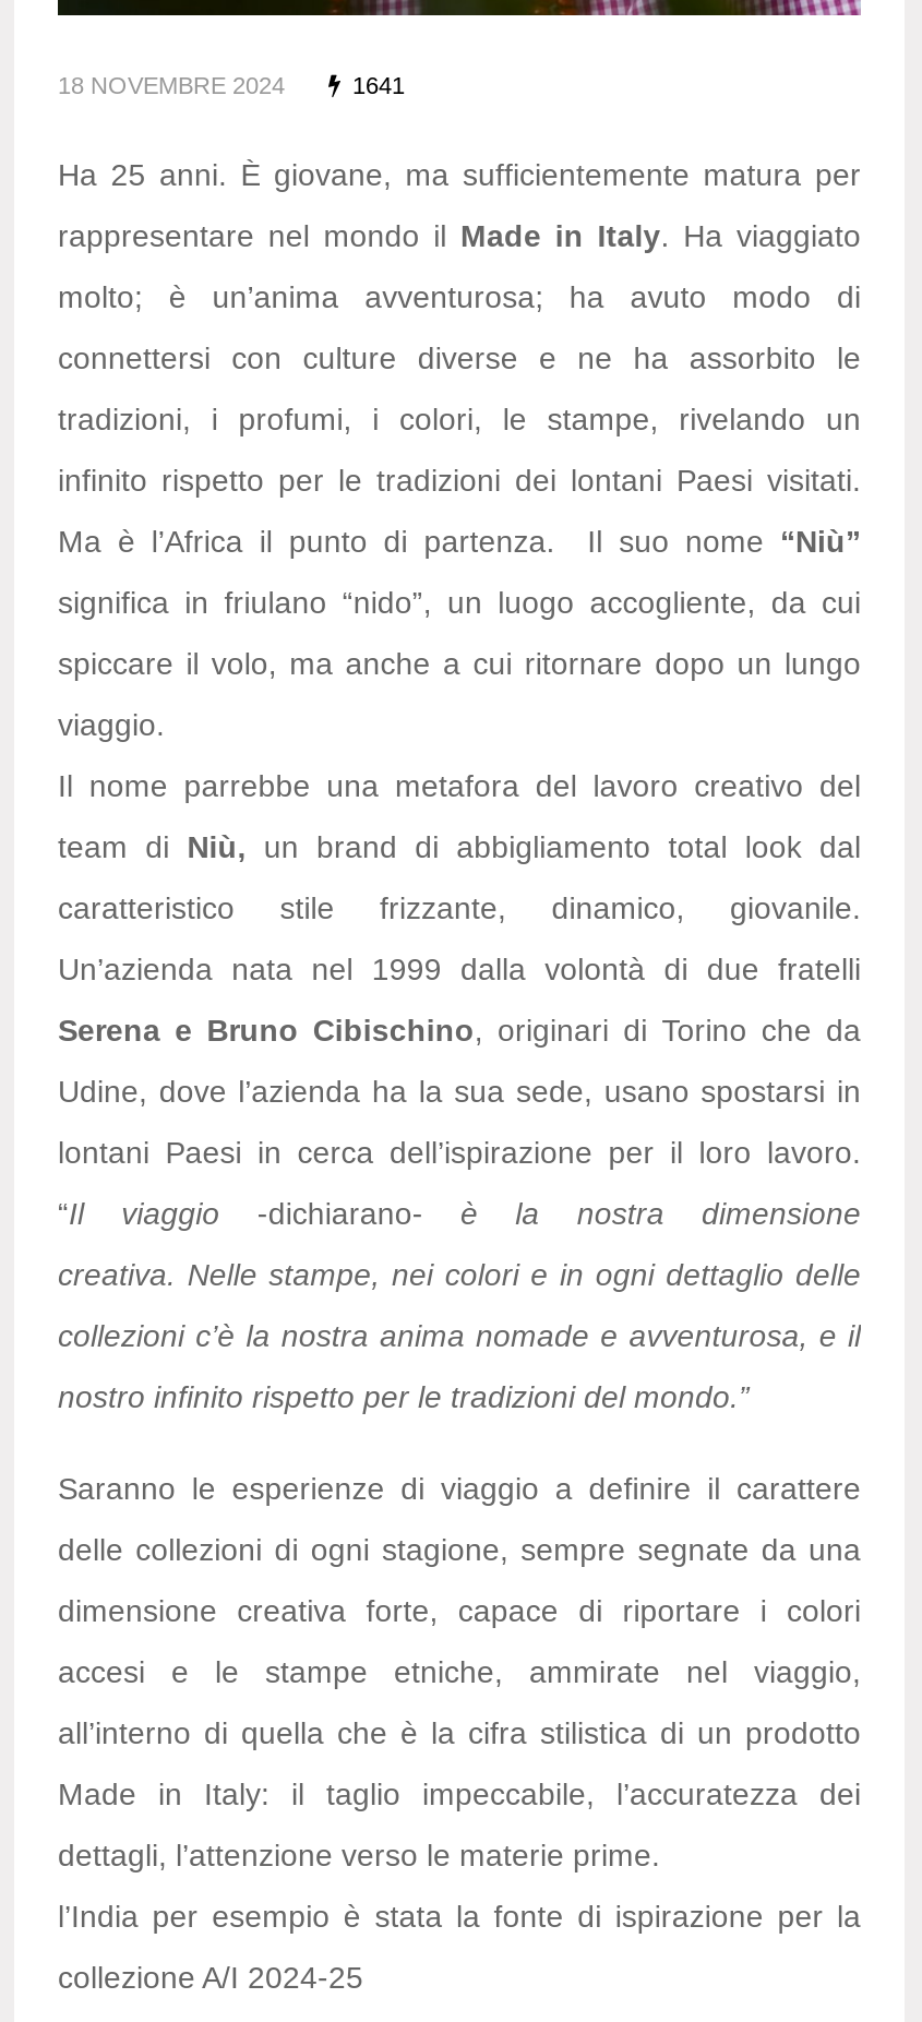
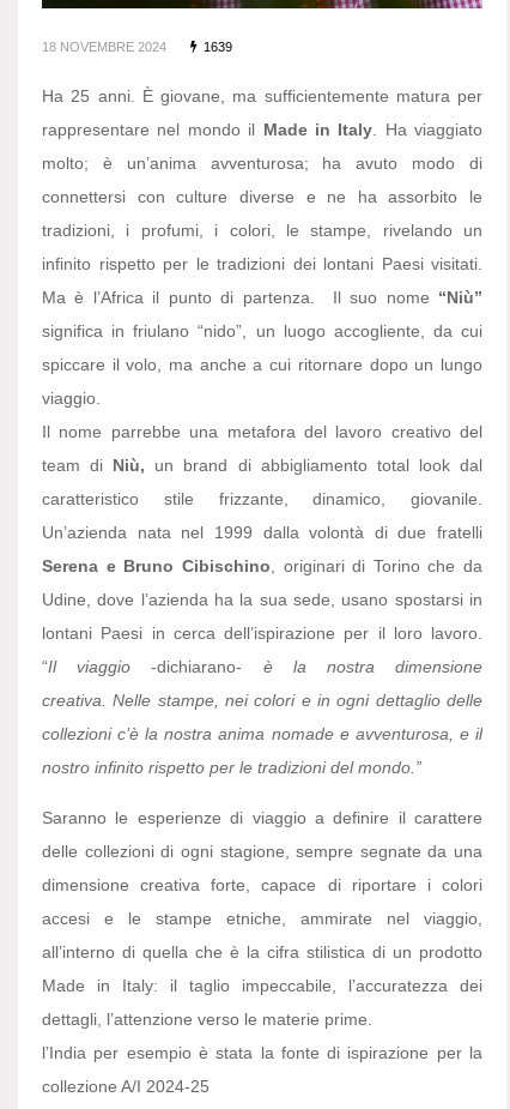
- 1641
+ 1639
